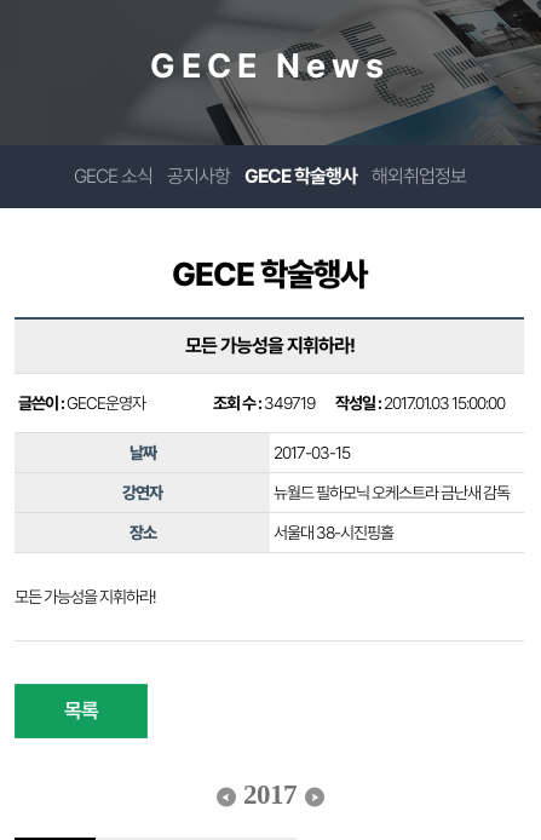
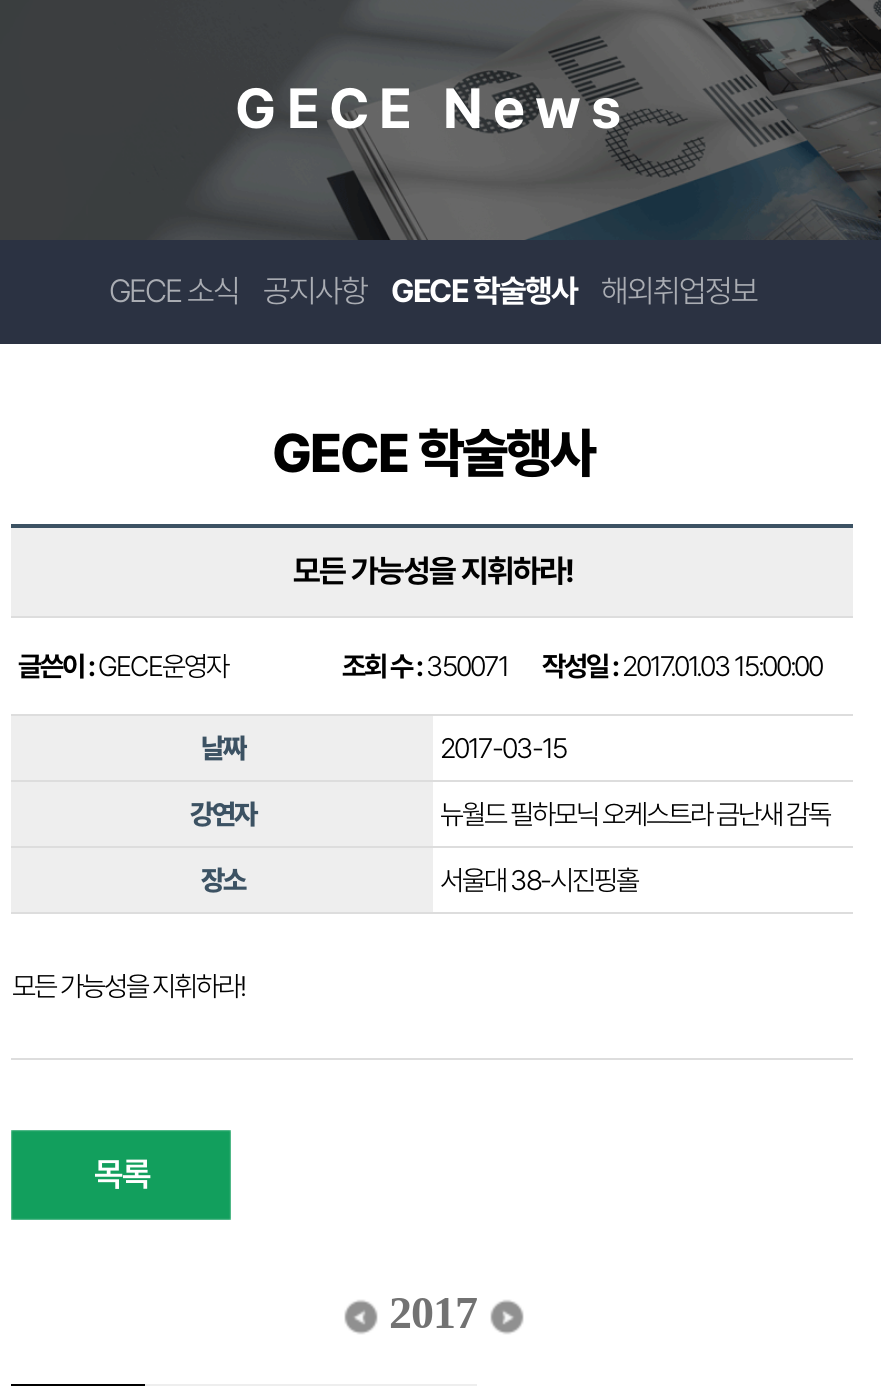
- 조회 수 : 349719 작성일 : 2017.01.03 15:00:00
+ 조회 수 : 350071 작성일 : 2017.01.03 15:00:00
